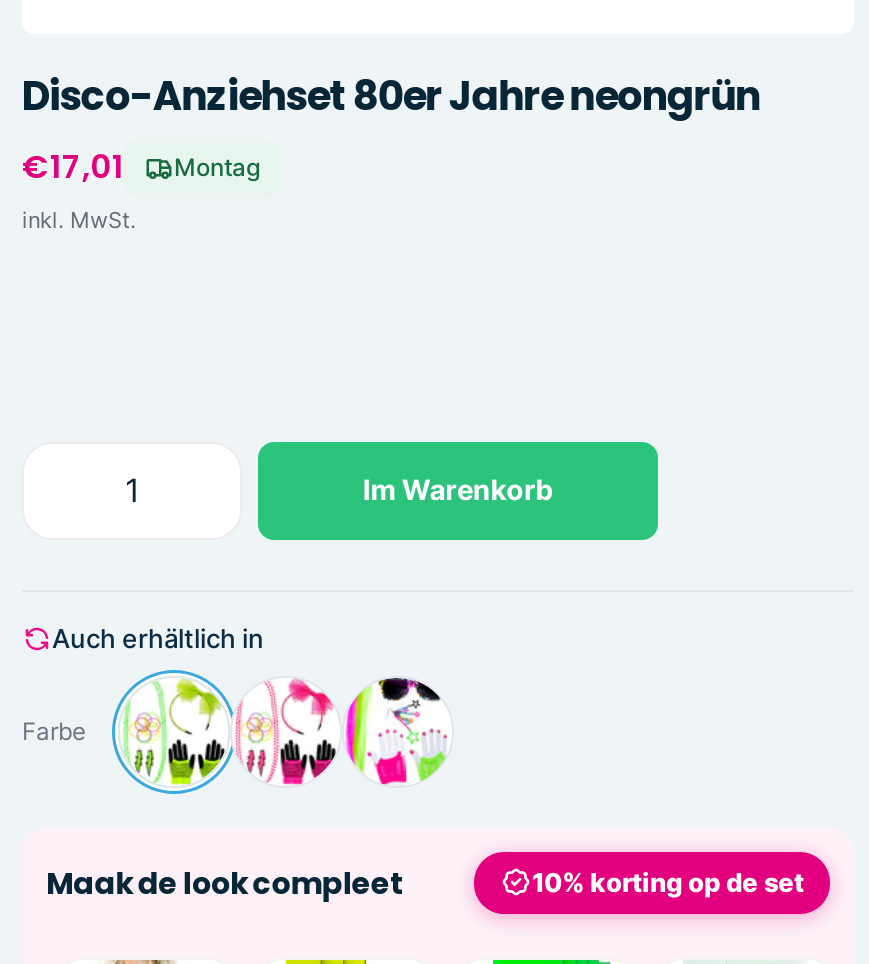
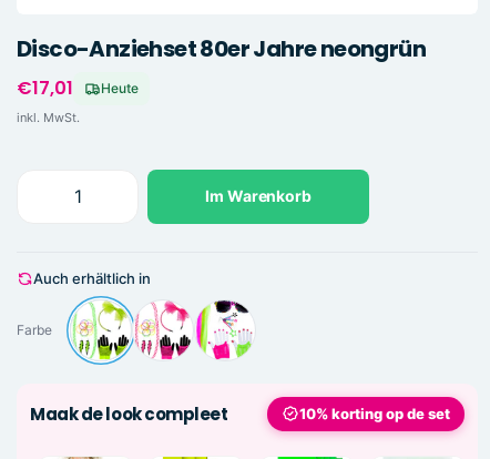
- Montag
+ Heute
